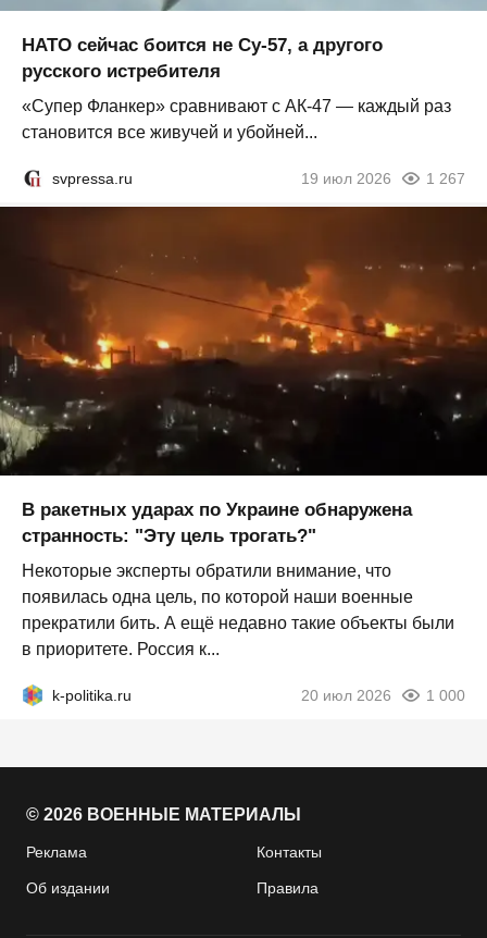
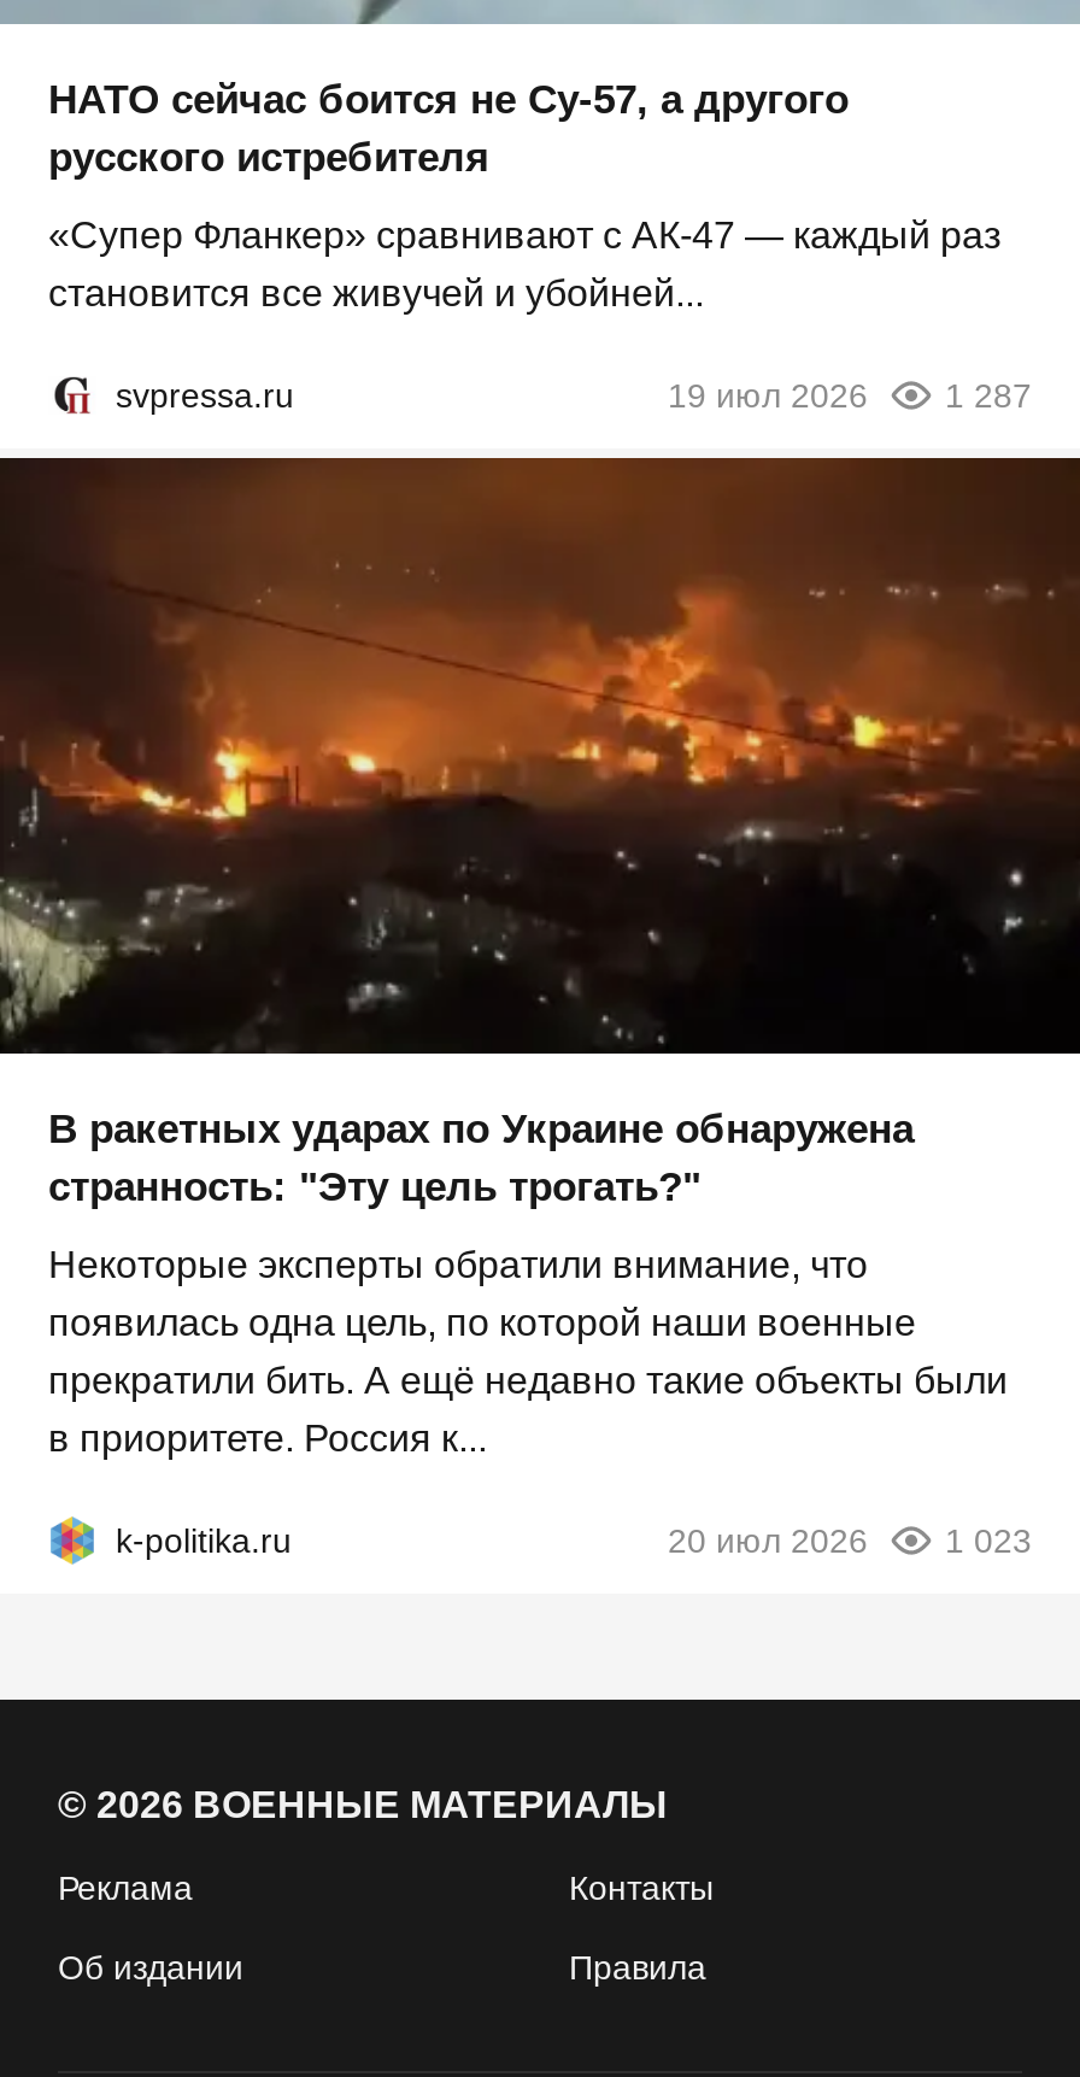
- 19 июл 2026 1 267
+ 19 июл 2026 1 287

- 20 июл 2026 1 000
+ 20 июл 2026 1 023
